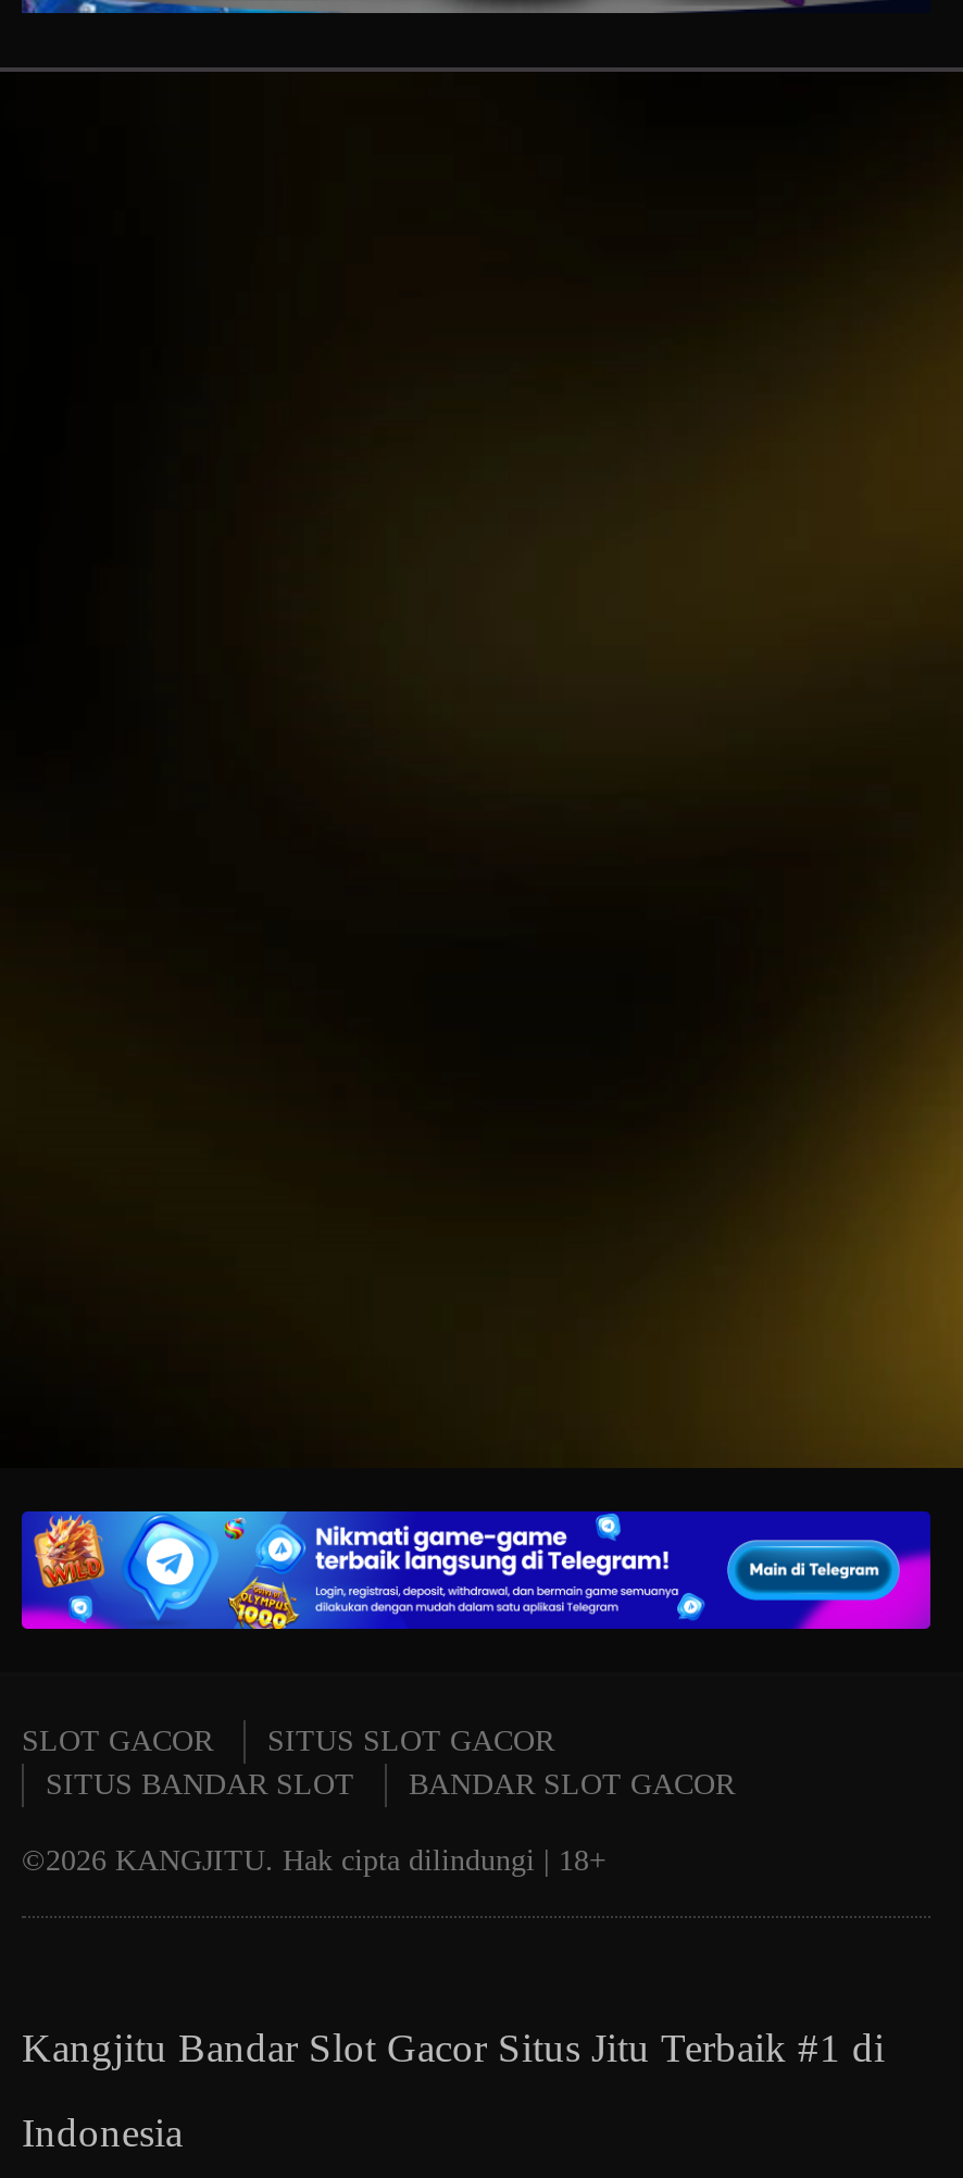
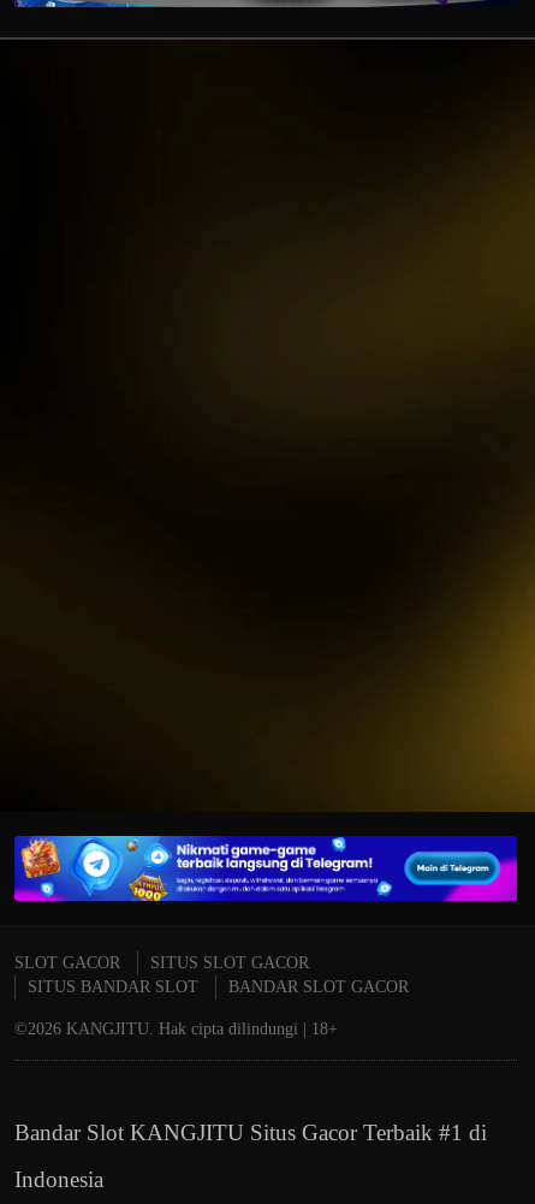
- Kangjitu Bandar Slot Gacor Situs Jitu Terbaik #1 di
+ Bandar Slot KANGJITU Situs Gacor Terbaik #1 di
